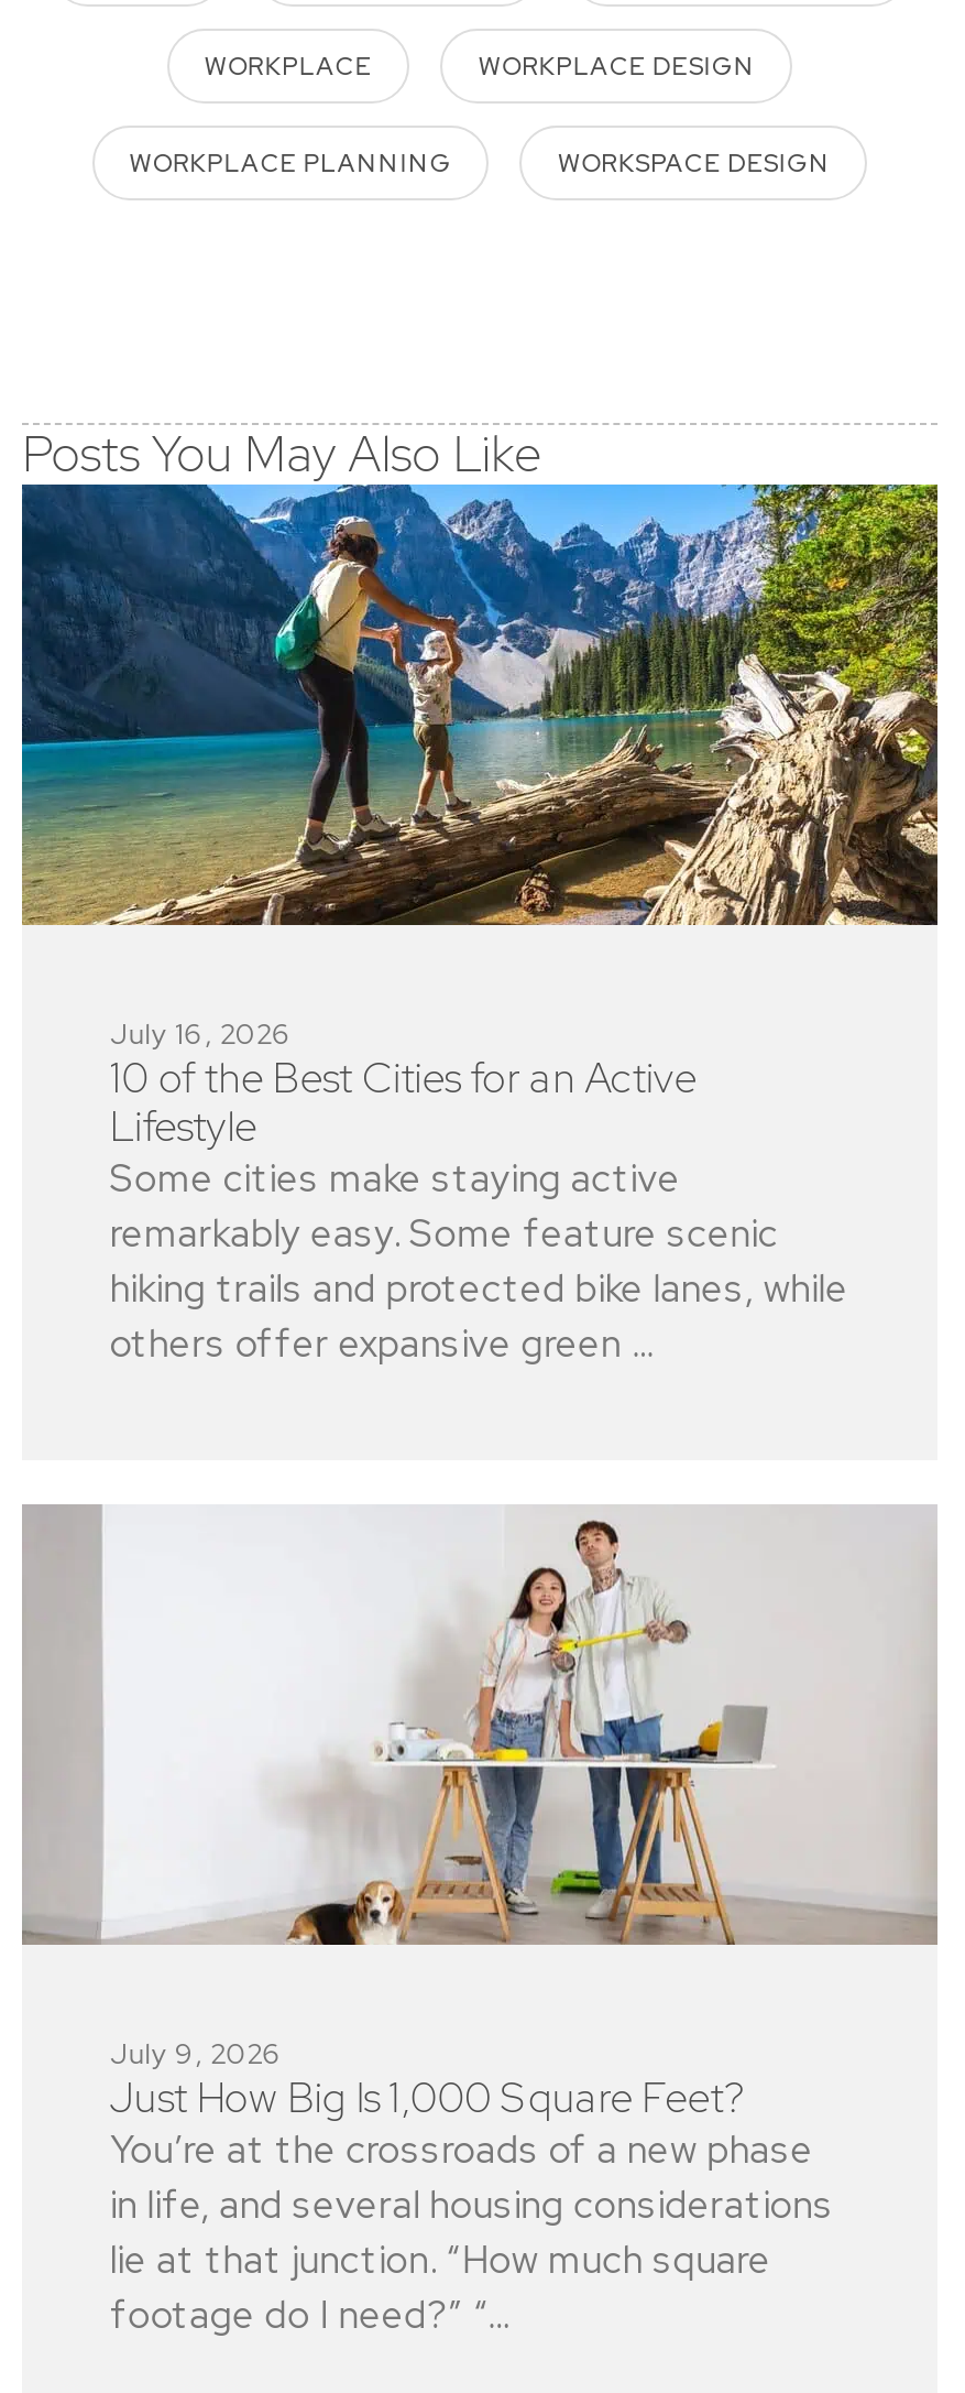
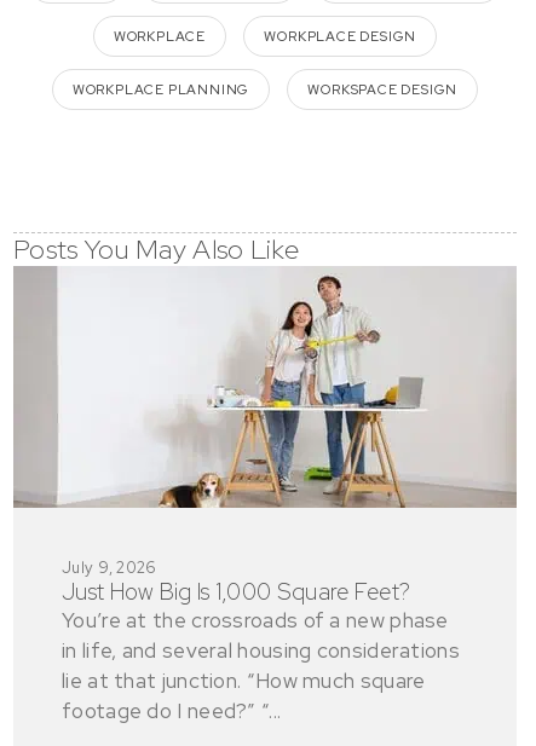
- [image]
- July 16, 2026
- 10 of the Best Cities for an Active
- Lifestyle
- Some cities make staying active
- remarkably easy. Some feature scenic
- hiking trails and protected bike lanes, while
- others offer expansive green ...
